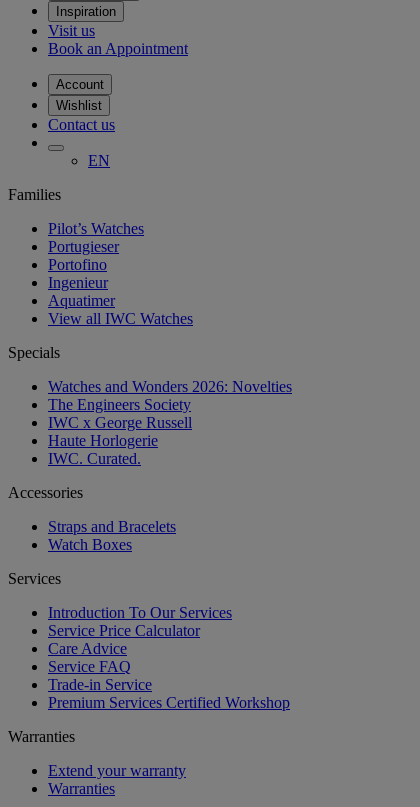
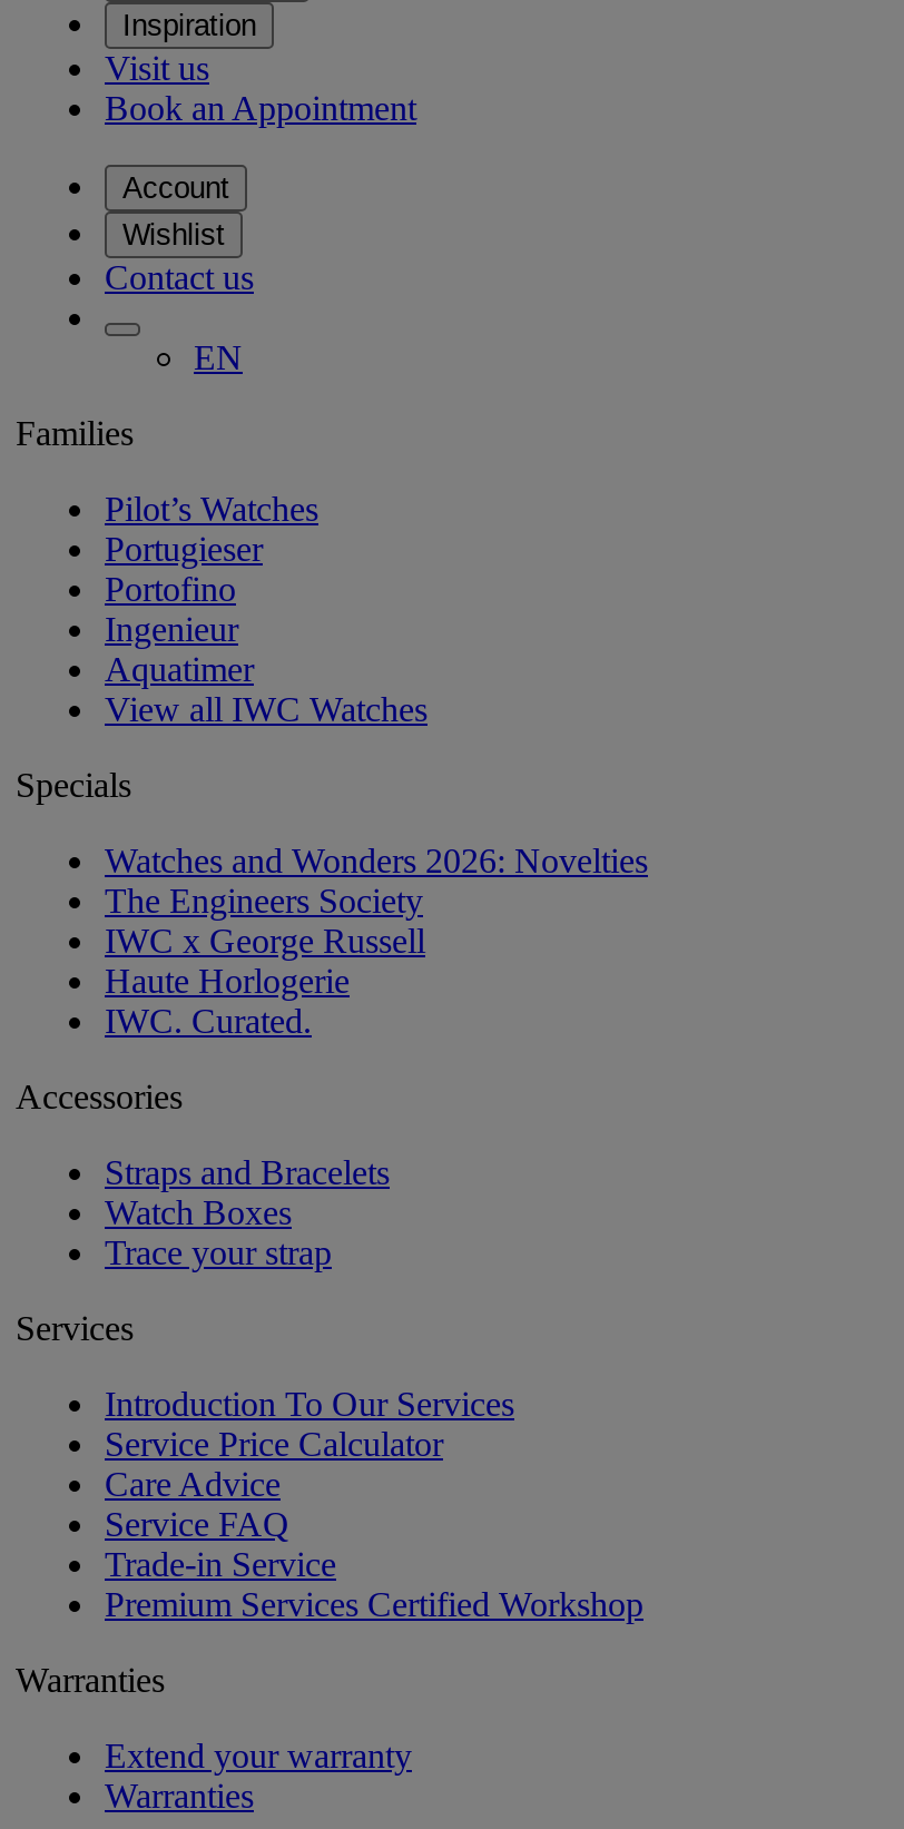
+ Trace your strap
